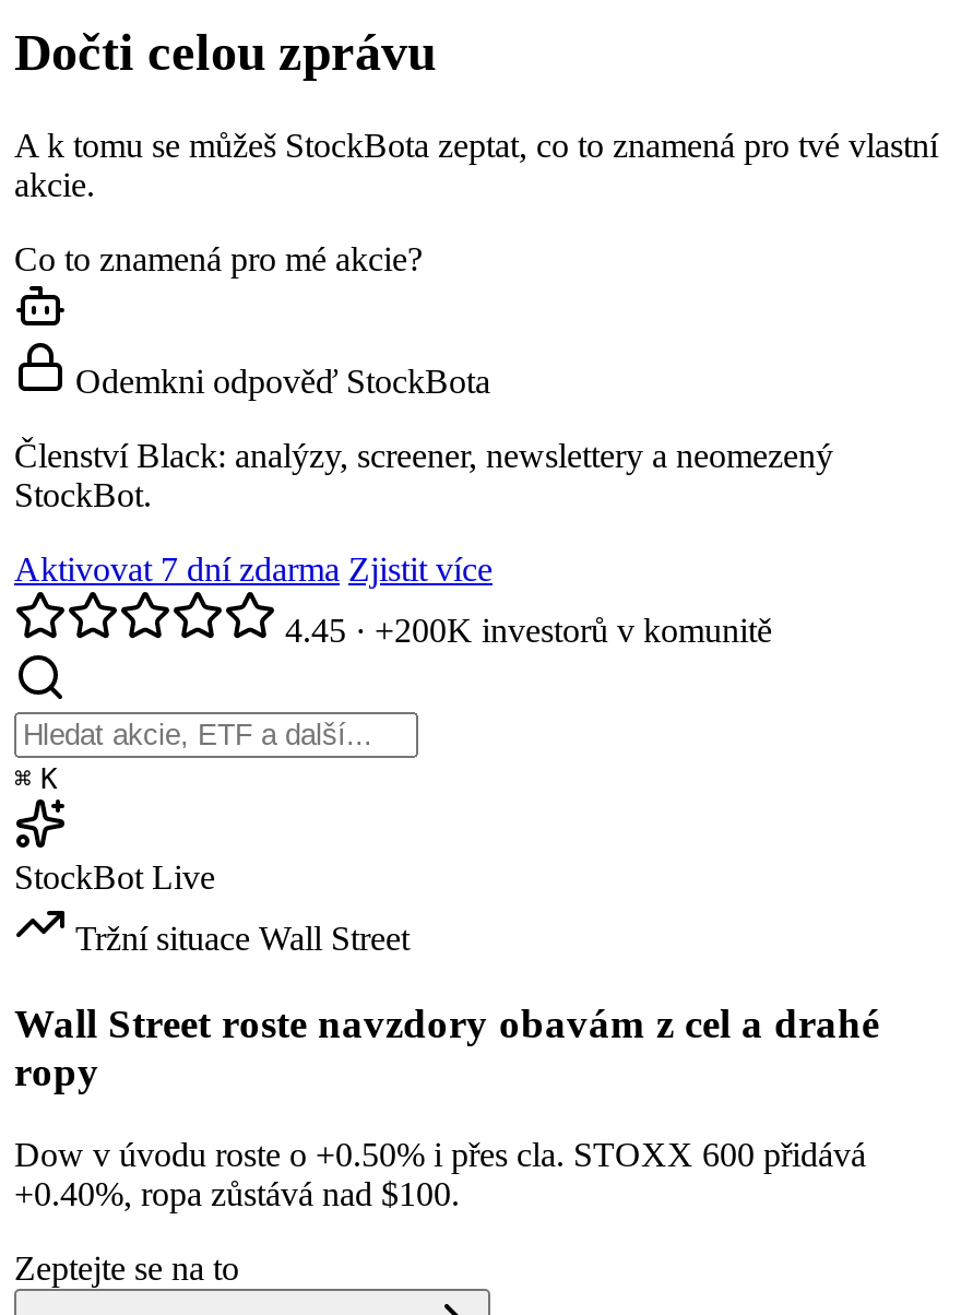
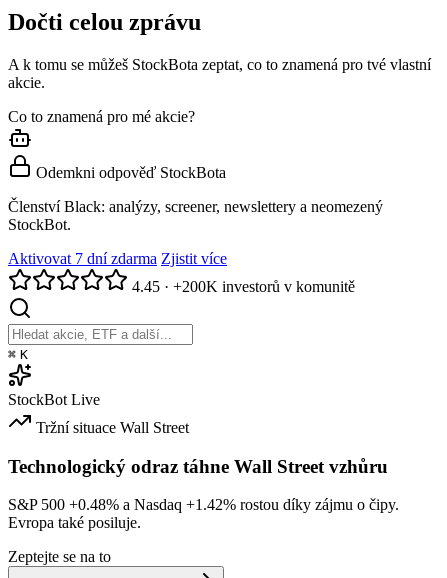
- Wall Street roste navzdory obavám z cel a drahé
- ropy
+ Technologický odraz táhne Wall Street vzhůru

- Dow v úvodu roste o +0.50% i přes cla. STOXX 600 přidává
- +0.40%, ropa zůstává nad $100.
+ S&P 500 +0.48% a Nasdaq +1.42% rostou díky zájmu o čipy.
+ Evropa také posiluje.
